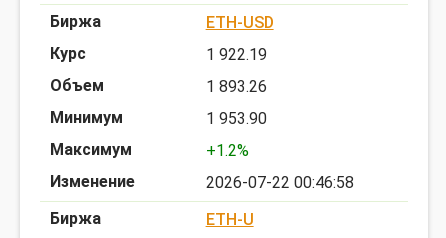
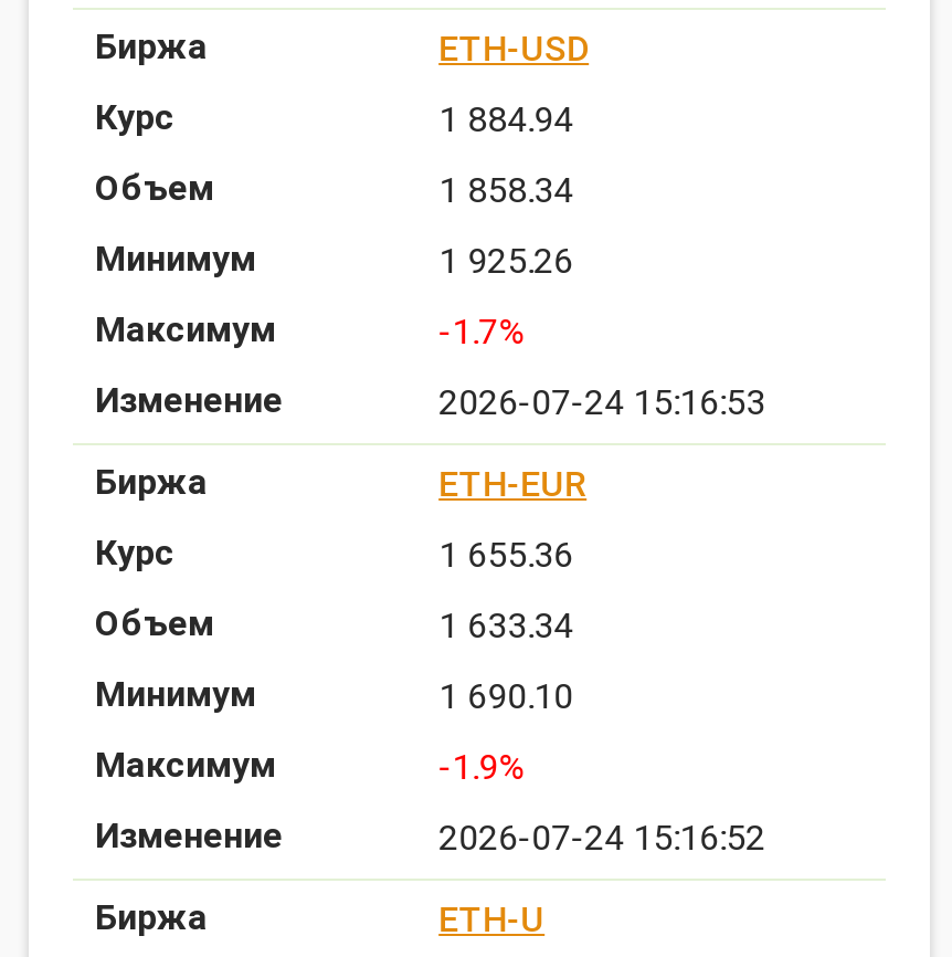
- 1 922.19
- 1 893.26
- 1 953.90
- +1.2%
- 2026-07-22 00:46:58
+ 1 884.94
+ 1 858.34
+ 1 925.26
+ -1.7%
+ 2026-07-24 15:16:53
+ ETH-EUR
+ 1 655.36
+ 1 633.34
+ 1 690.10
+ -1.9%
+ 2026-07-24 15:16:52
